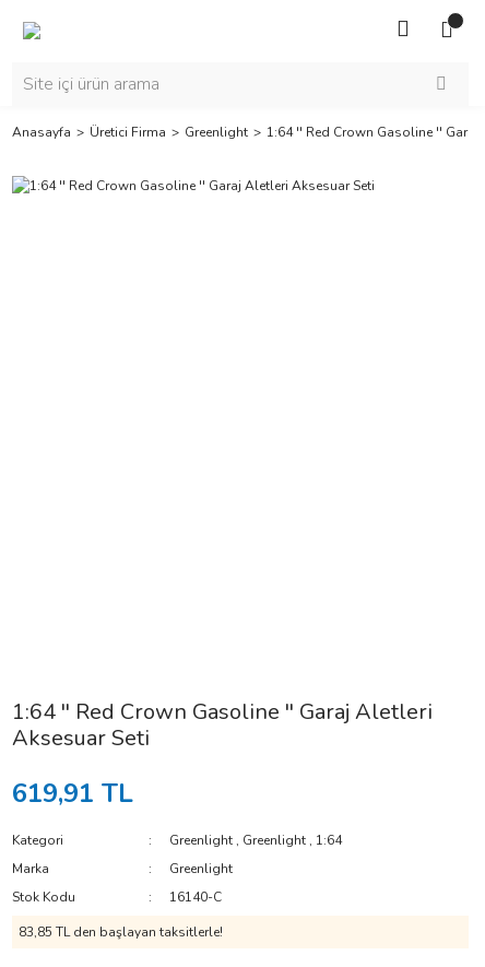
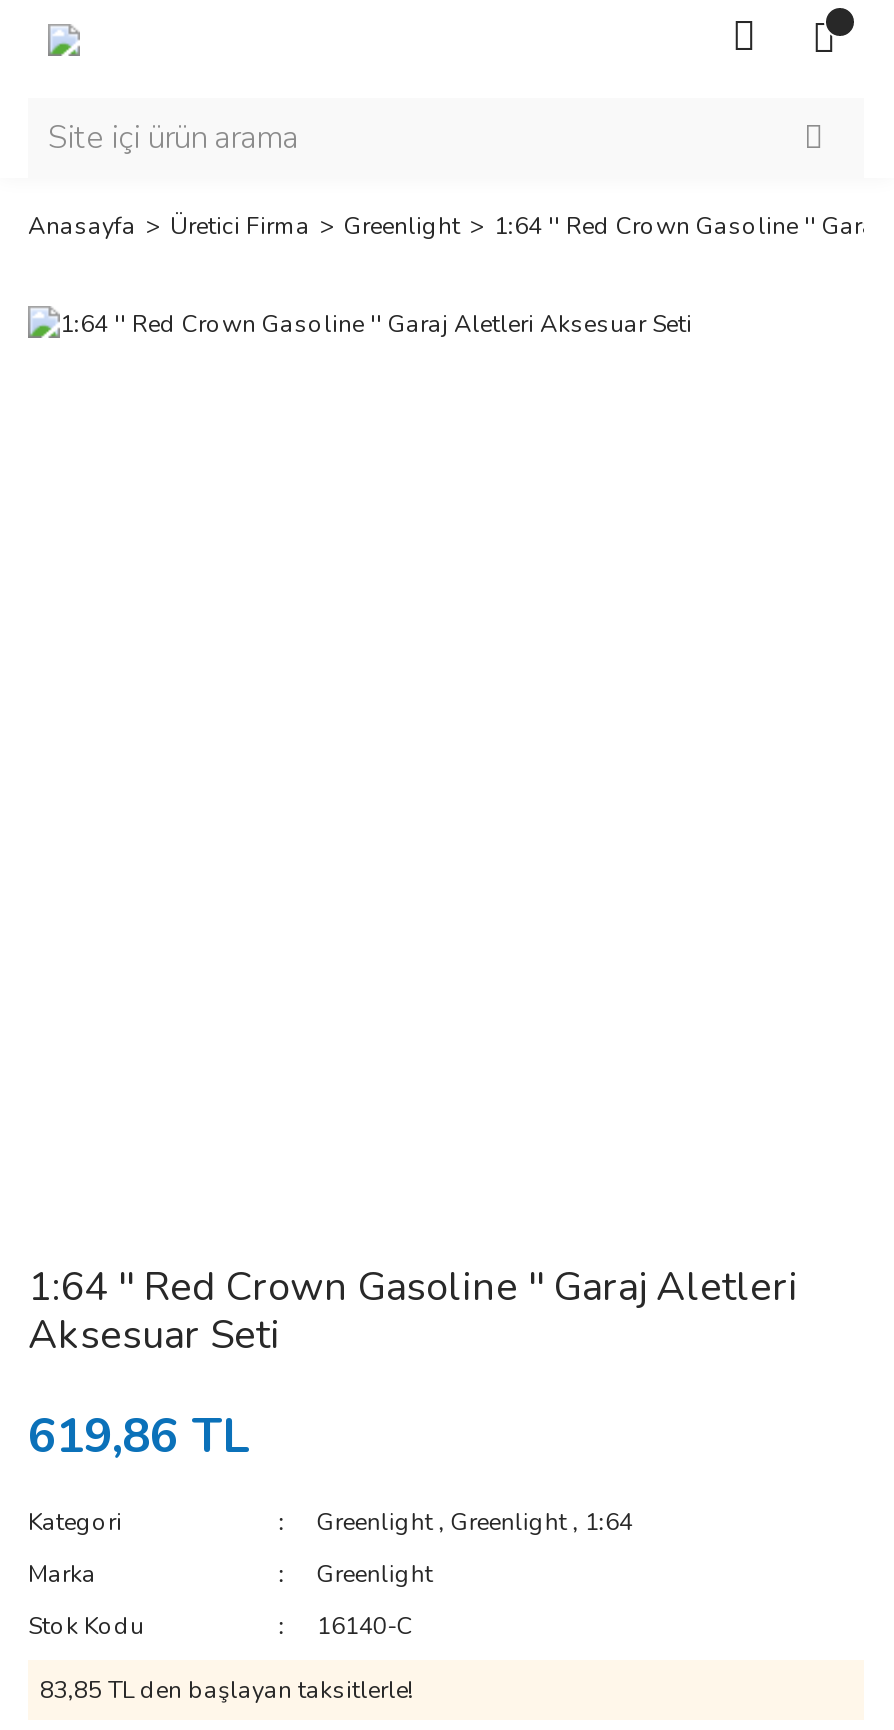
- 619,91 TL
+ 619,86 TL
